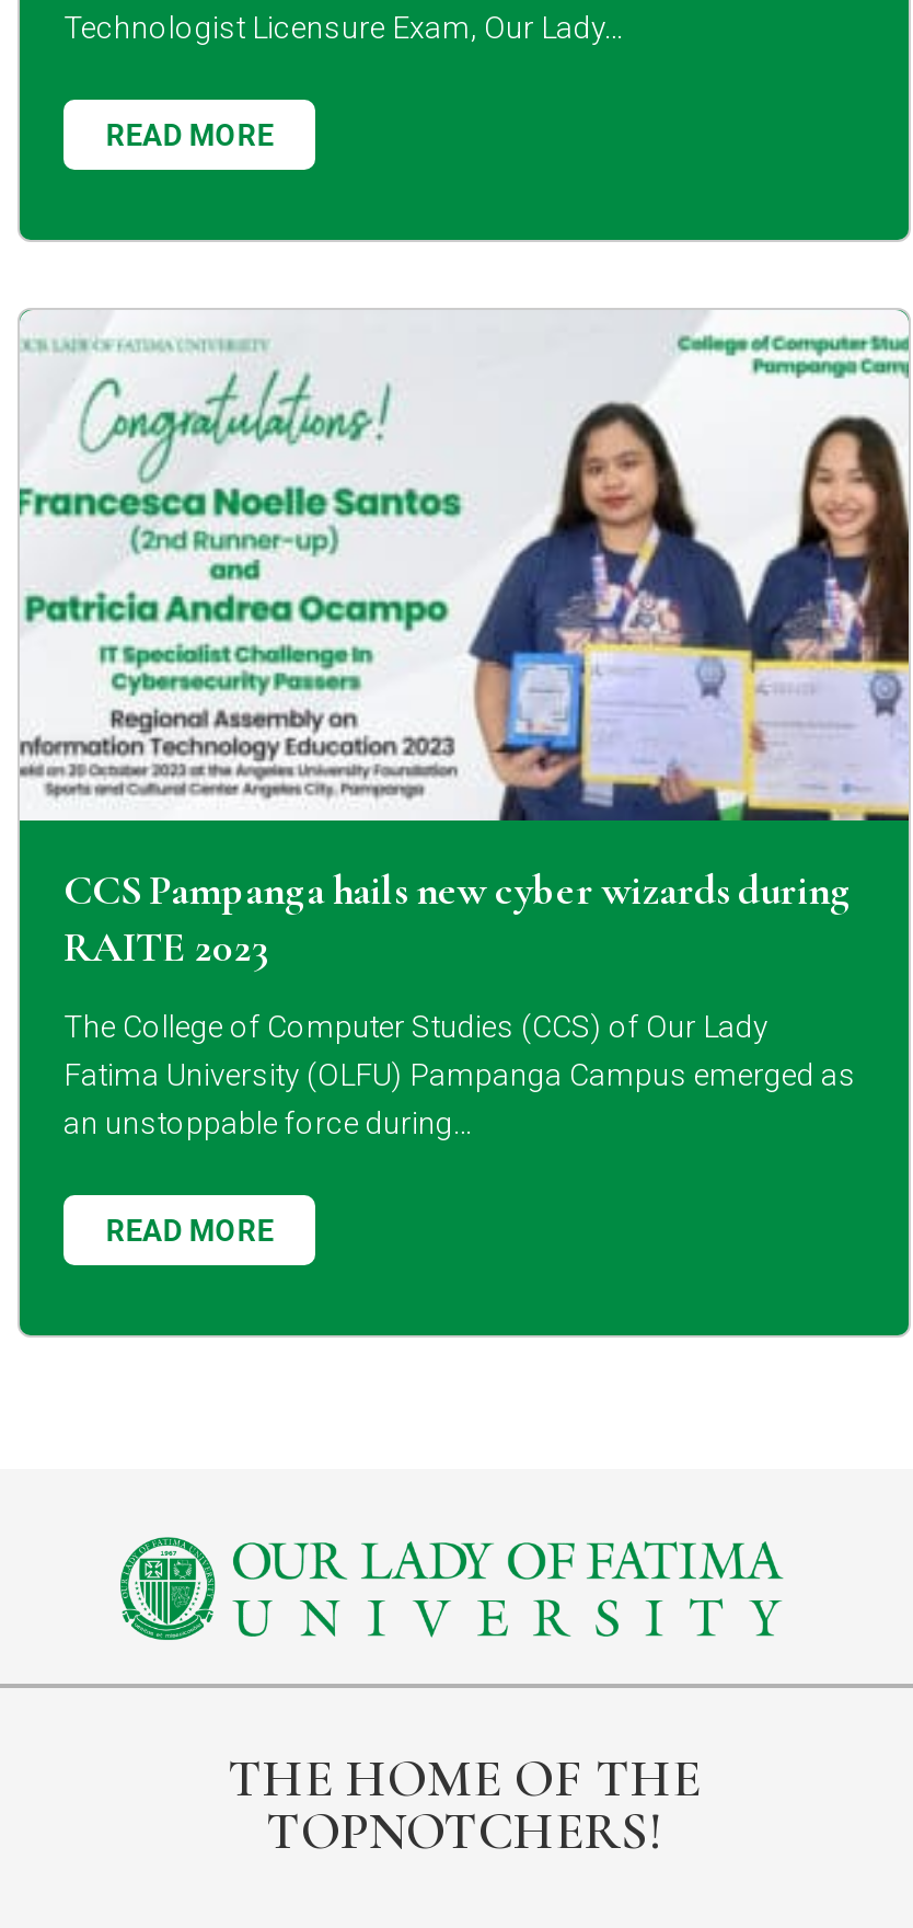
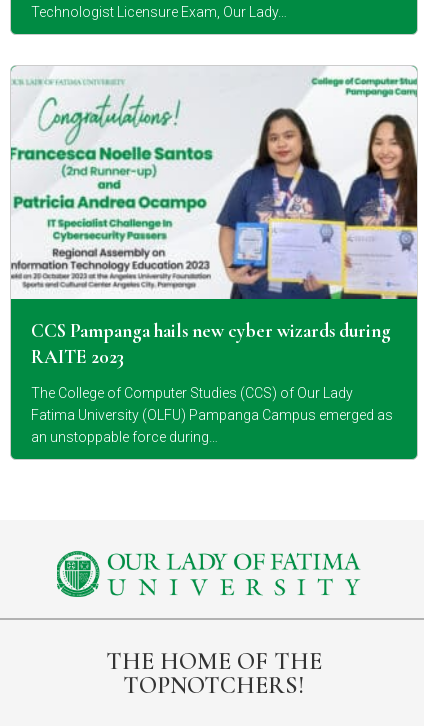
- READ MORE

- READ MORE
